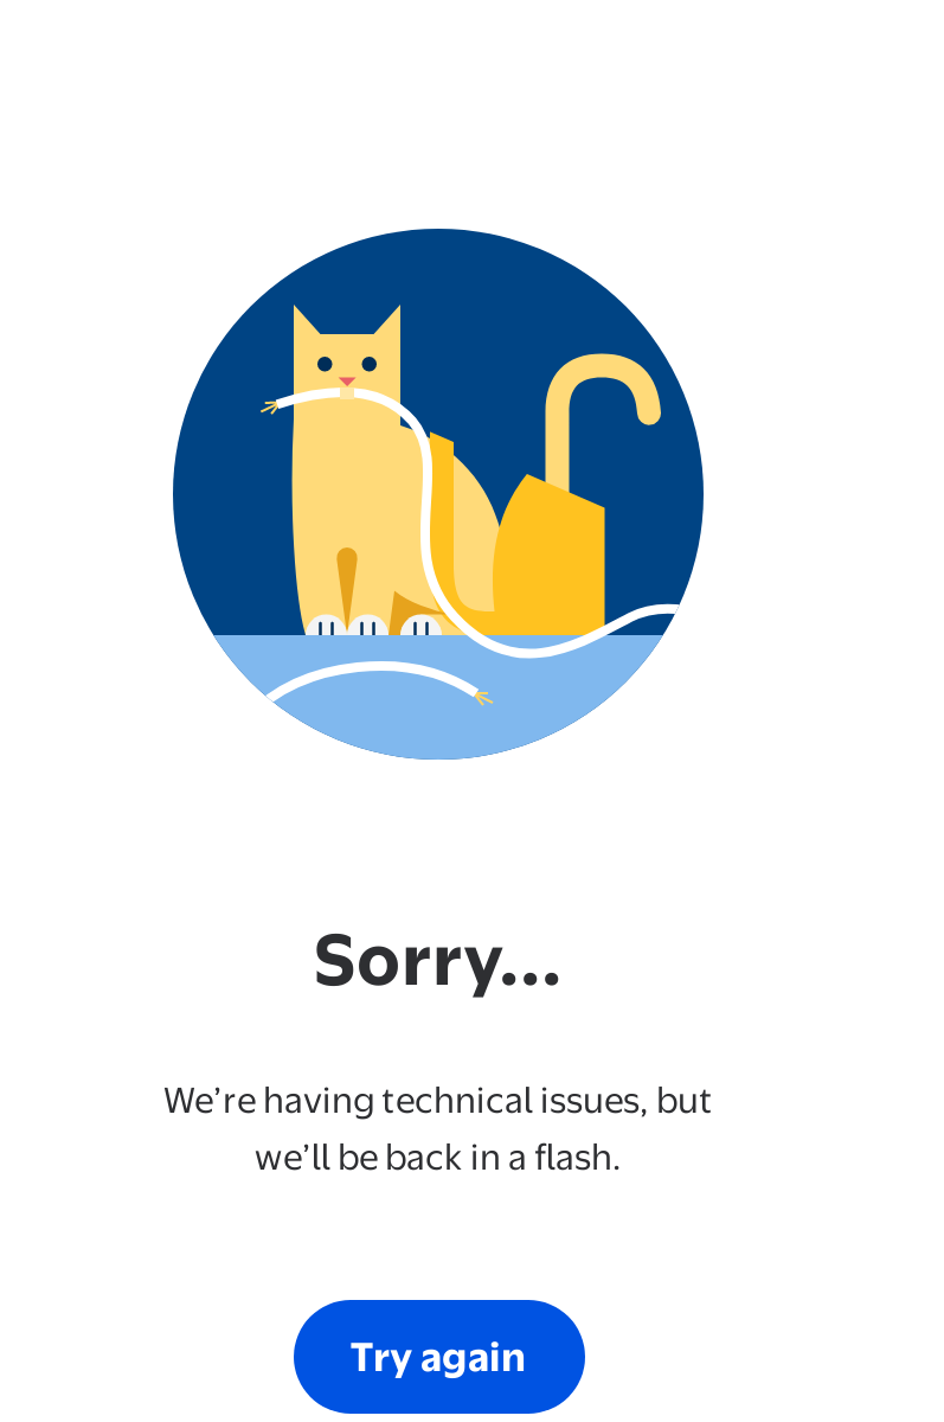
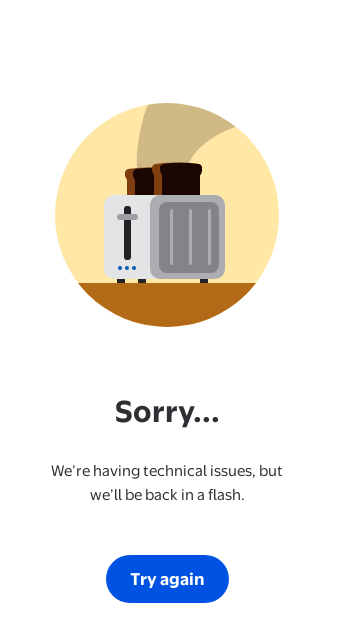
- [image]
+ [image]
